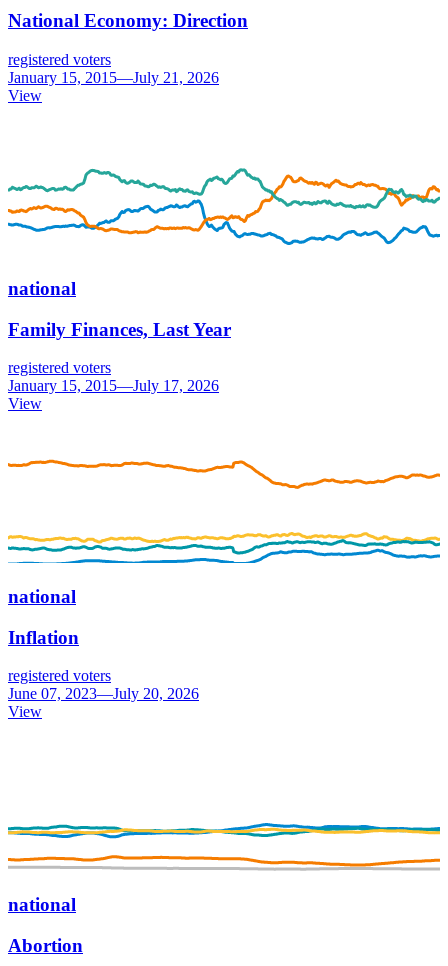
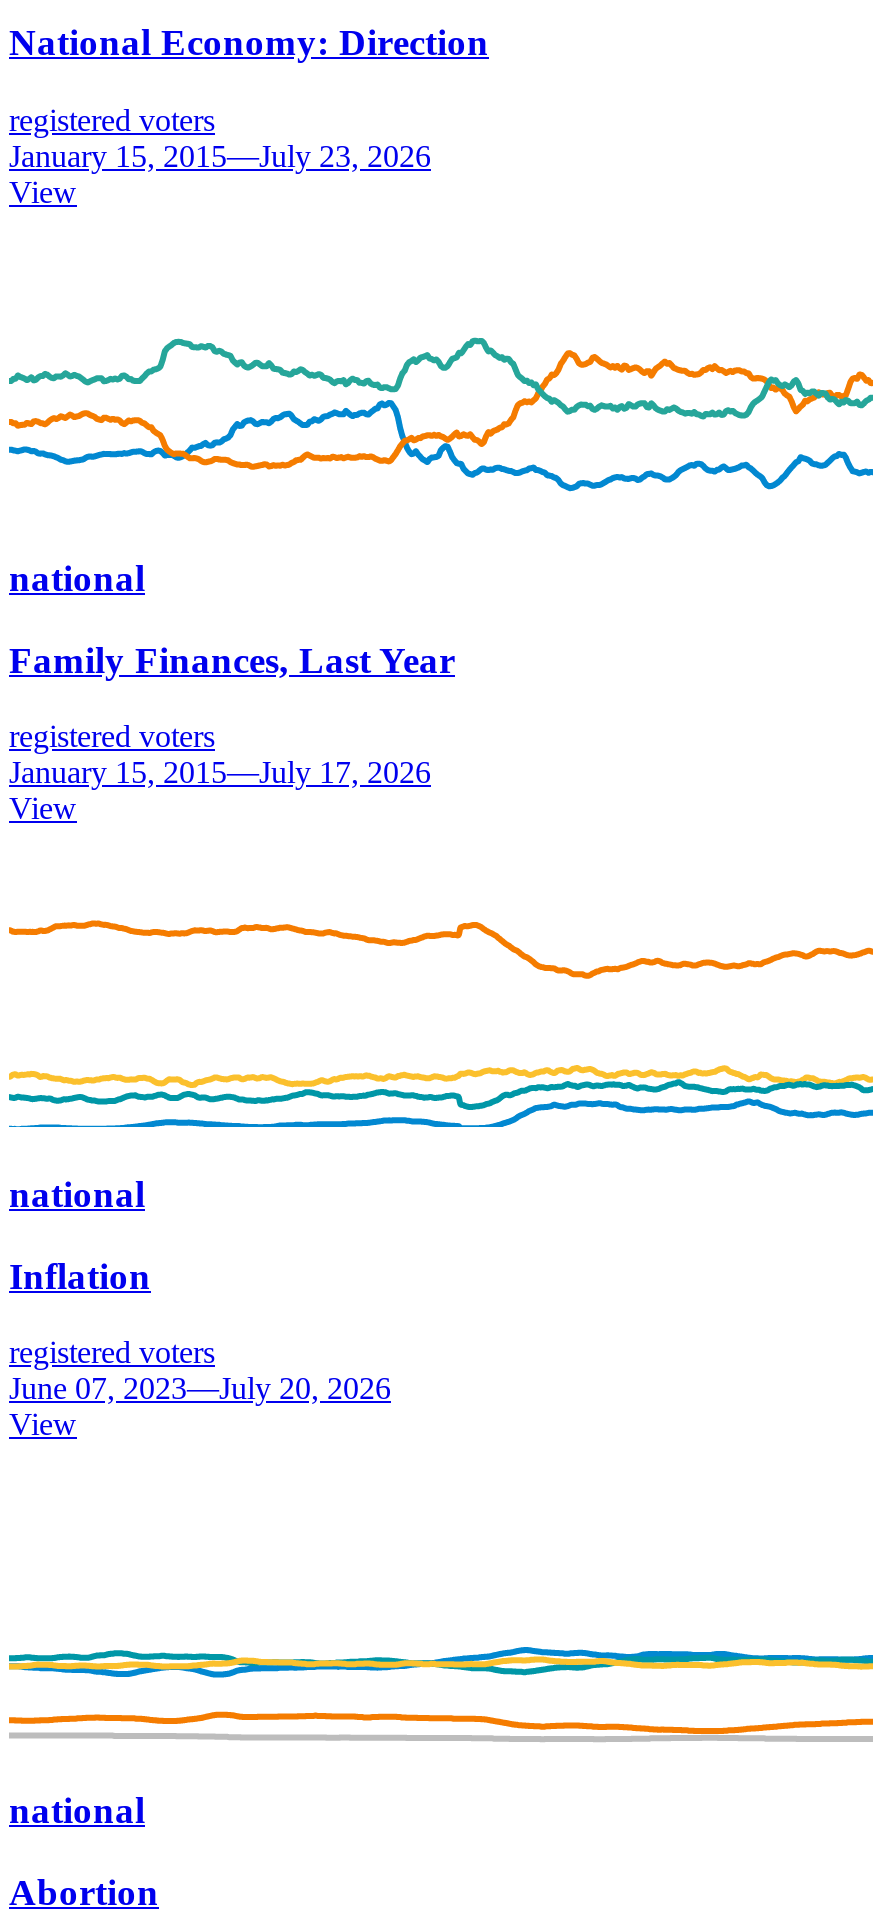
- January 15, 2015—July 21, 2026
+ January 15, 2015—July 23, 2026
